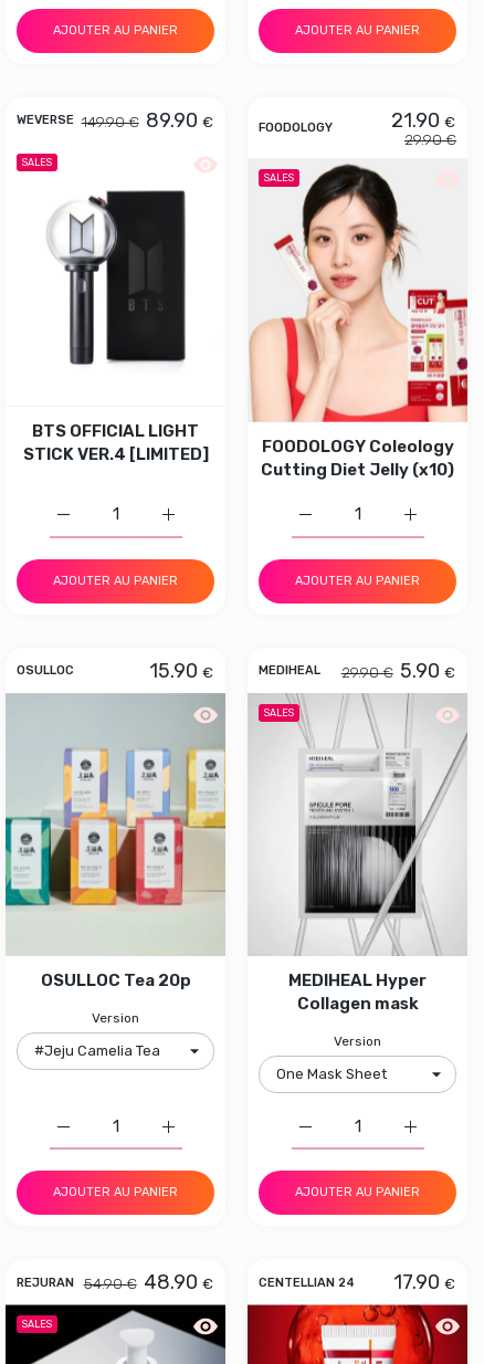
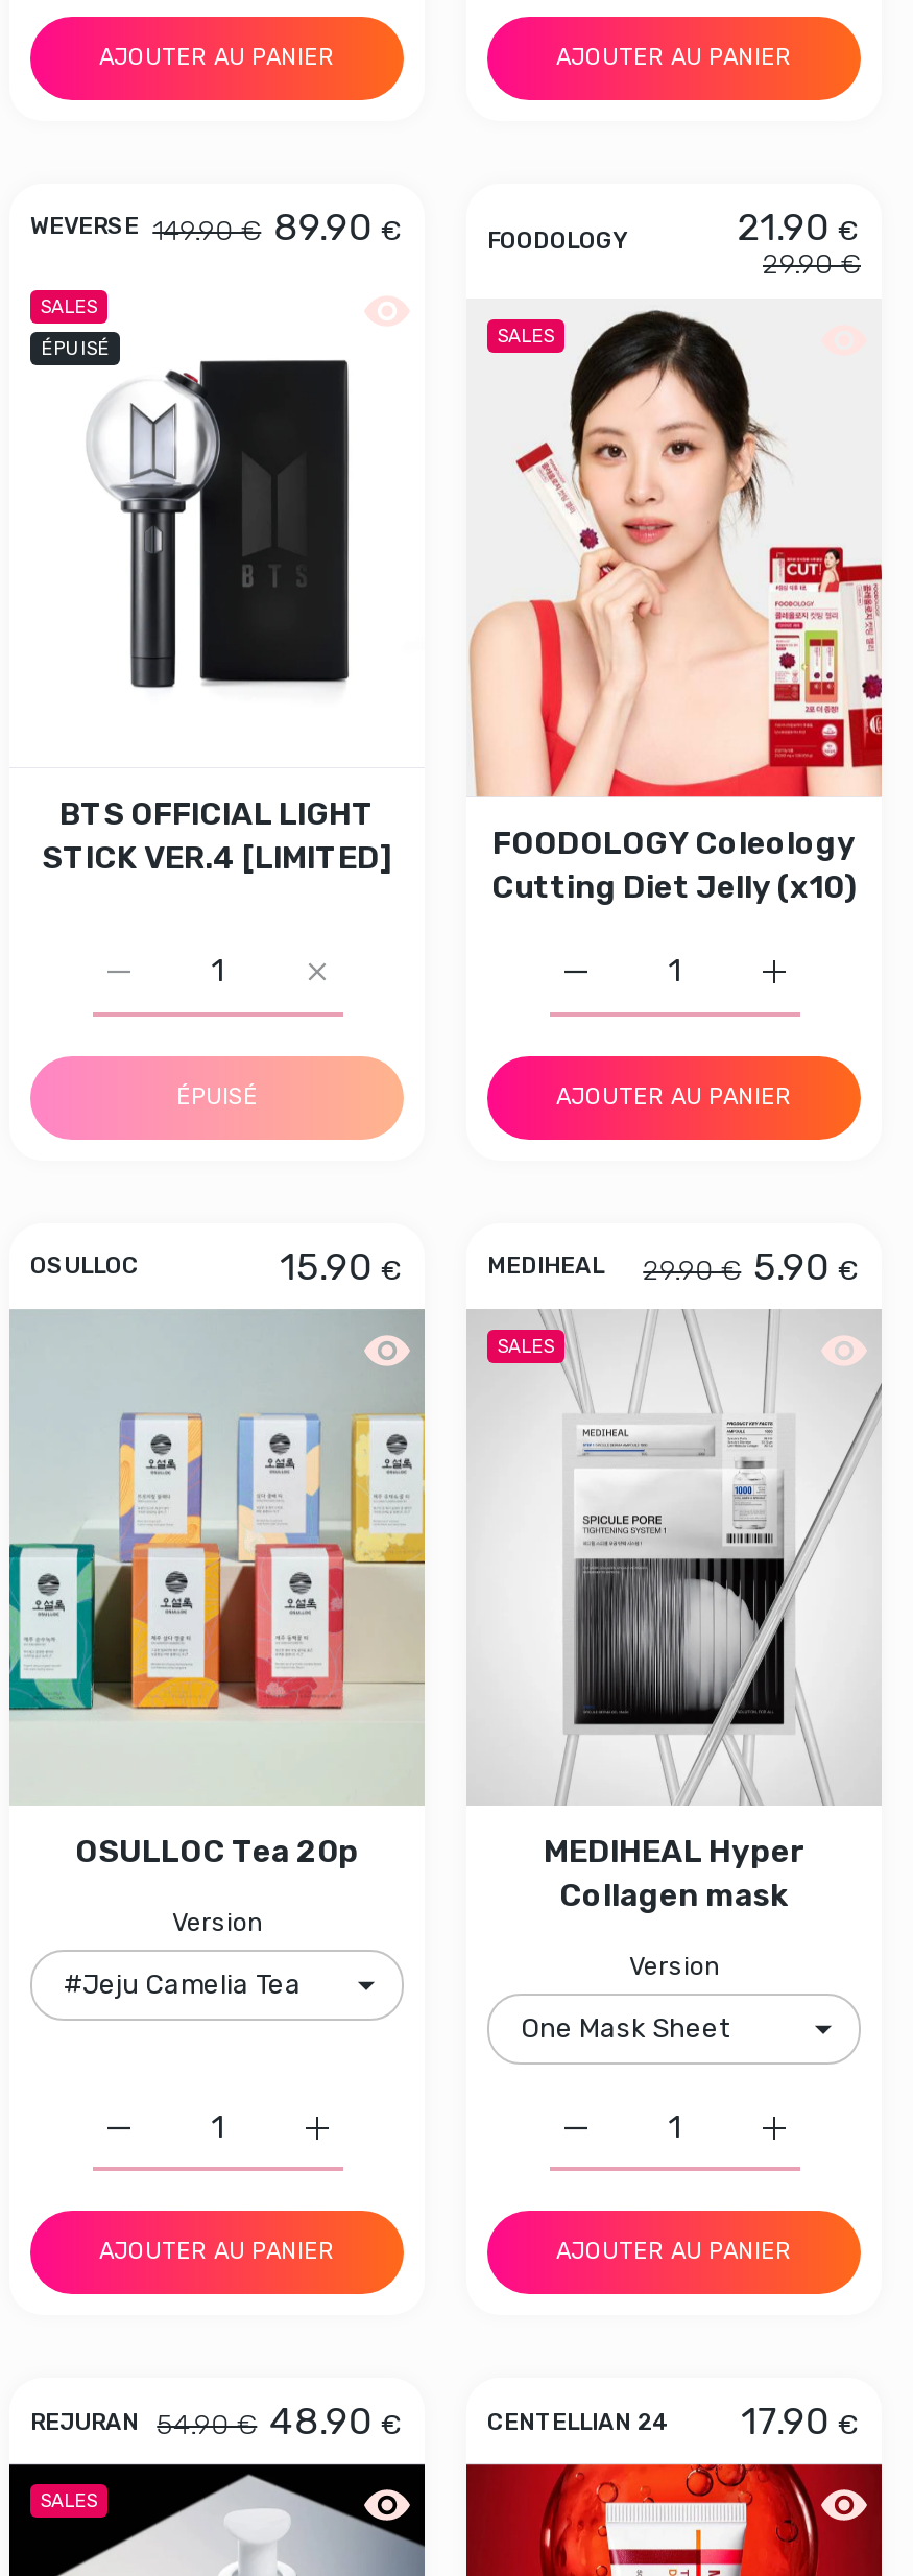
+ ÉPUISÉ

- AJOUTER AU PANIER
+ ÉPUISÉ
